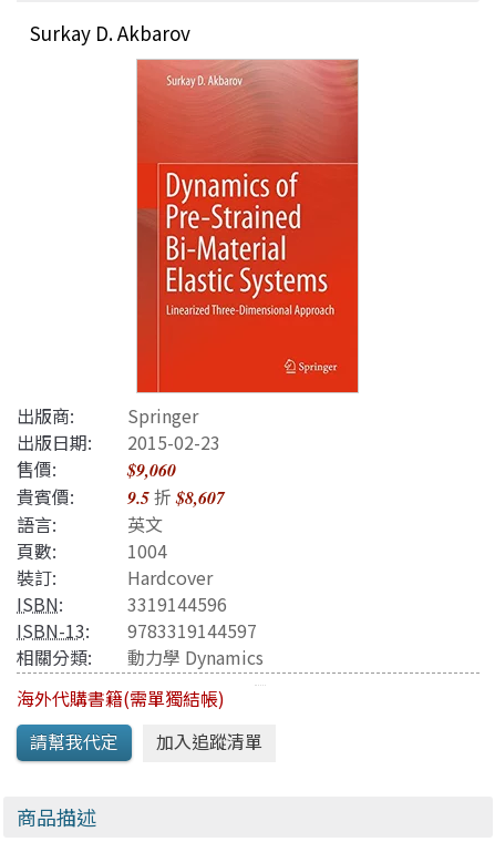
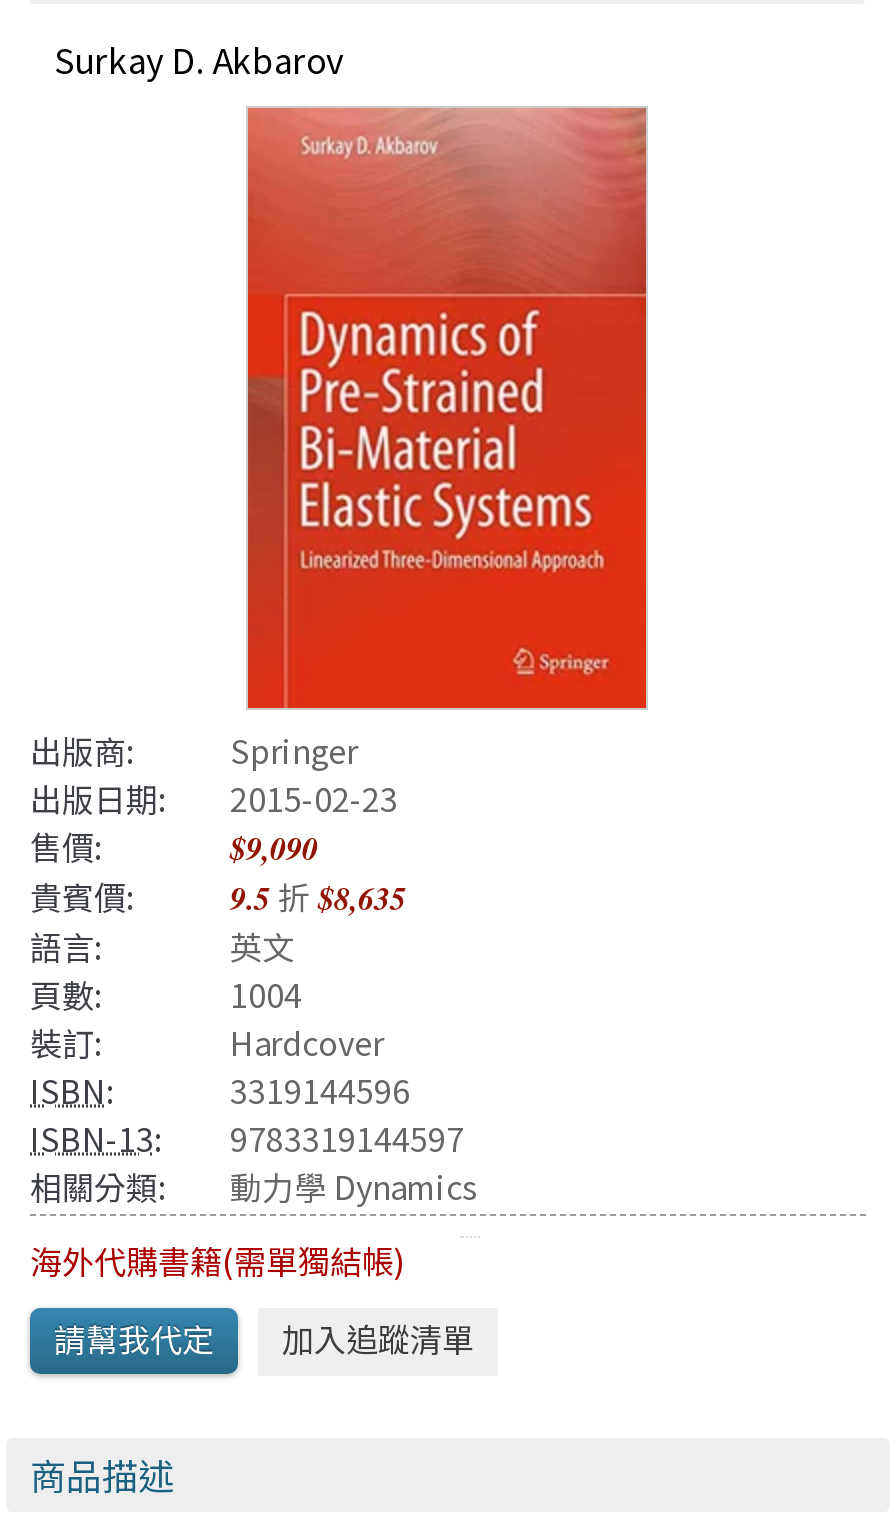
- $9,060
+ $9,090

- 貴賓價: 9.5折$8,607
+ 貴賓價: 9.5折$8,635
